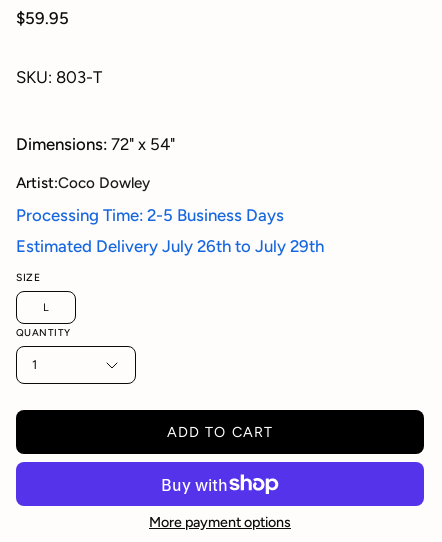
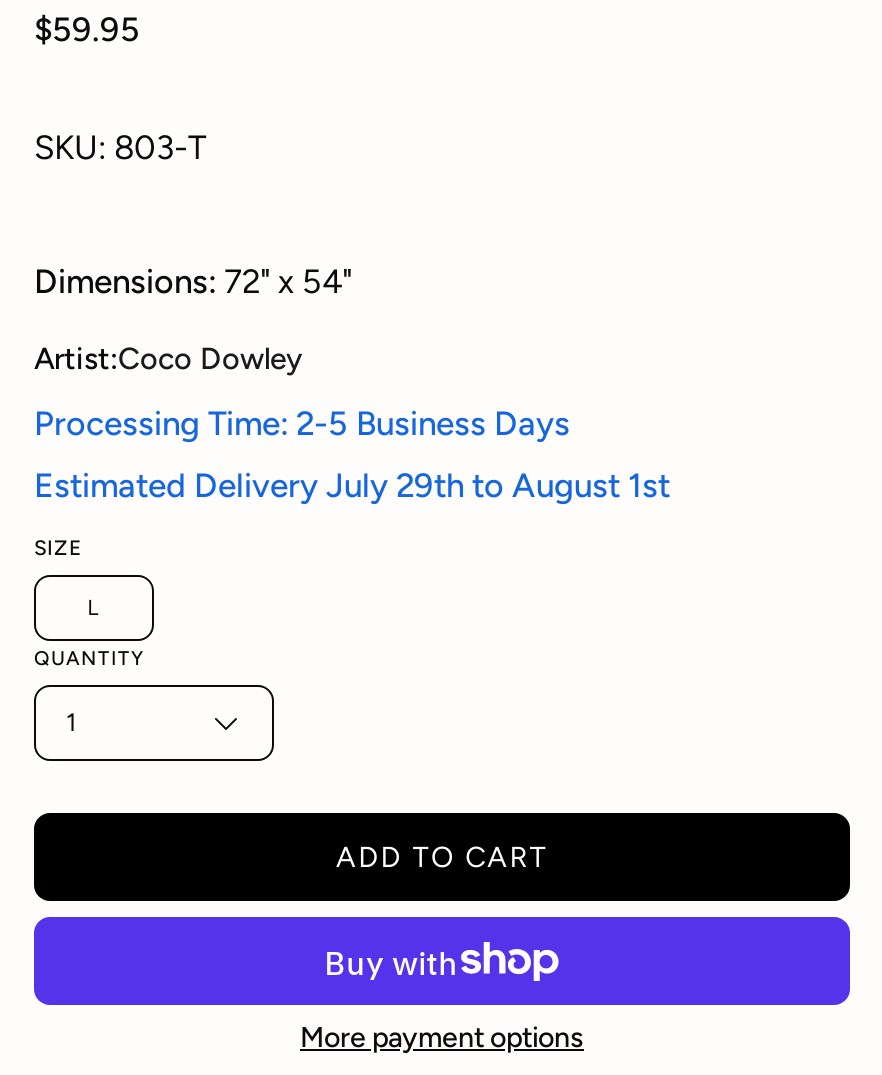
- Estimated Delivery July 26th to July 29th
+ Estimated Delivery July 29th to August 1st
